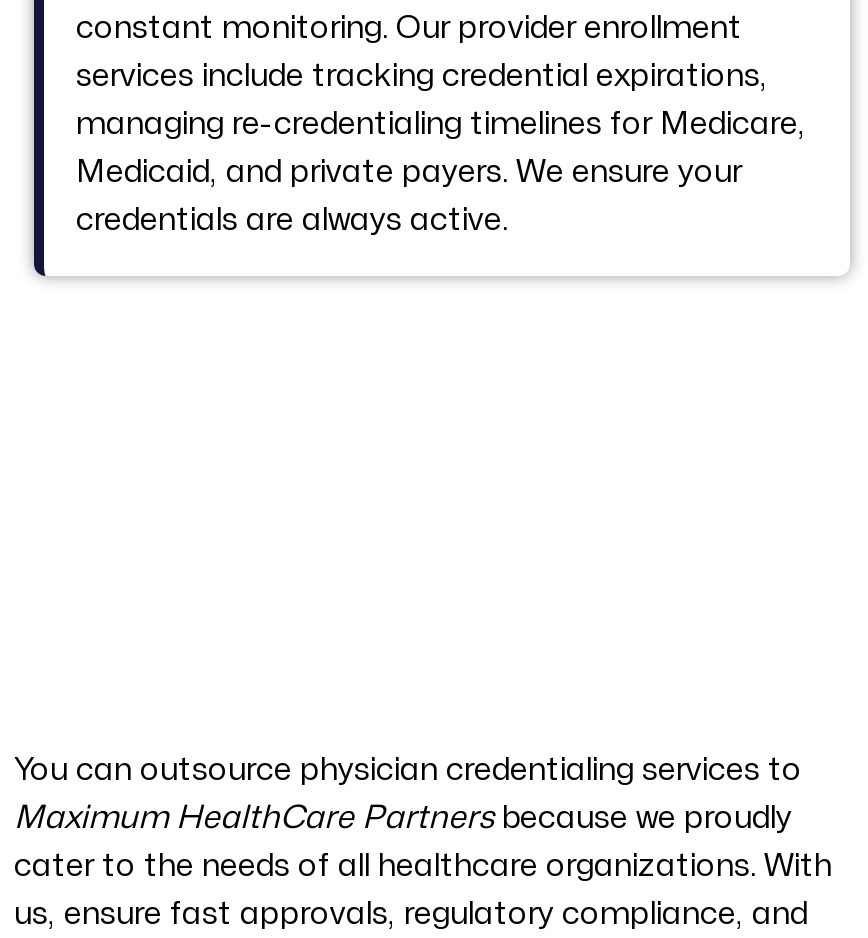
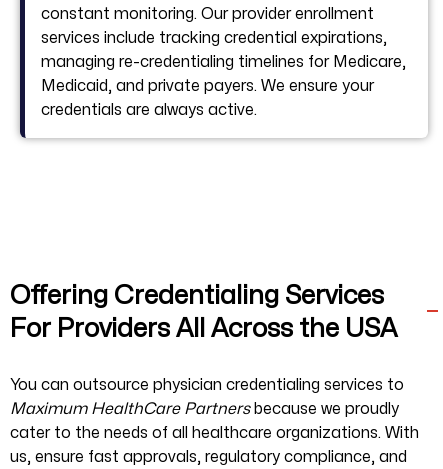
+ Offering Credentialing Services
+ For Providers All Across the USA
